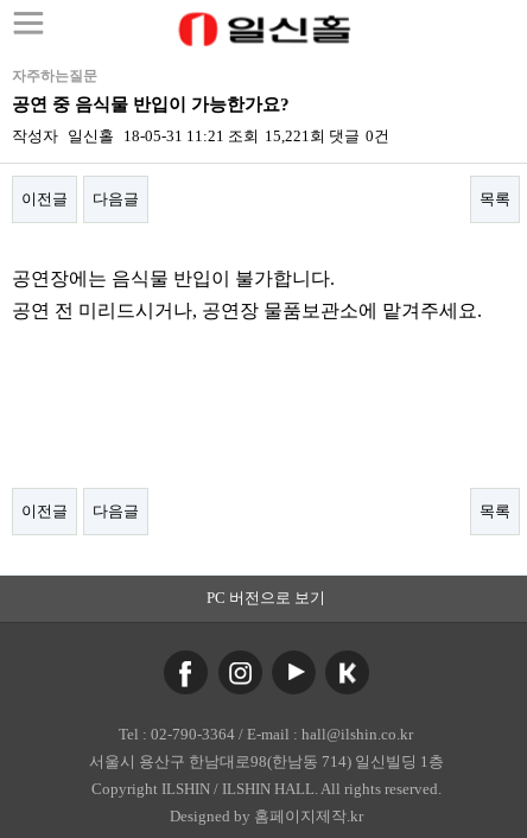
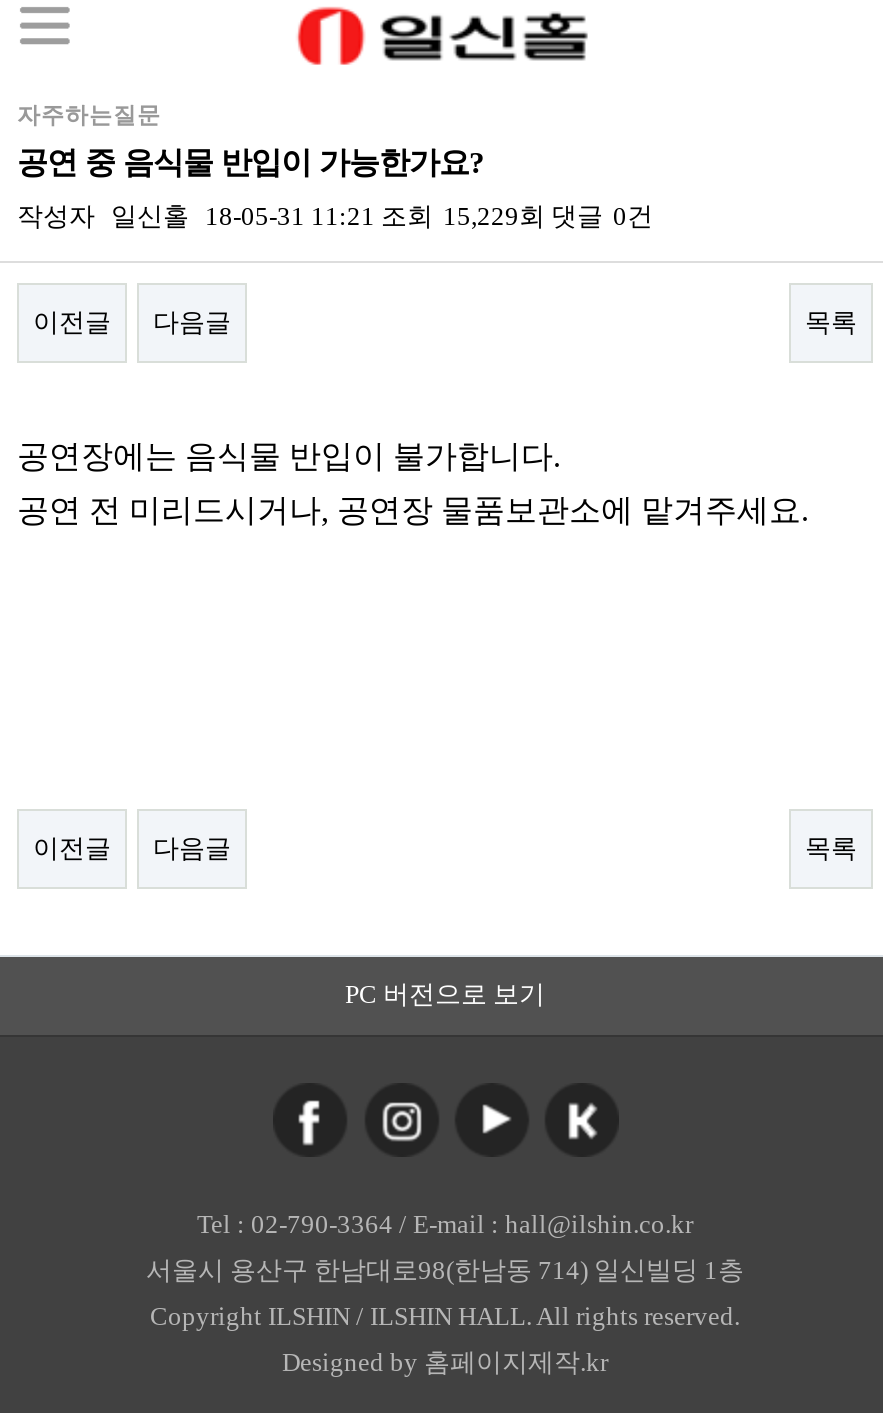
- 작성자 일신홀 18-05-31 11:21 조회 15,221회 댓글 0건
+ 작성자 일신홀 18-05-31 11:21 조회 15,229회 댓글 0건
